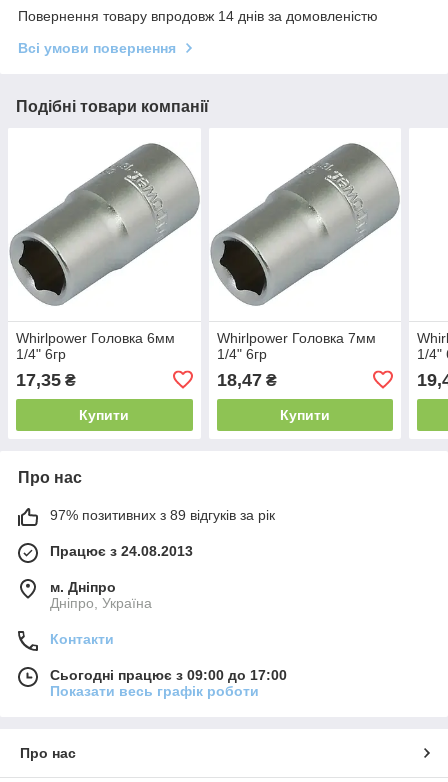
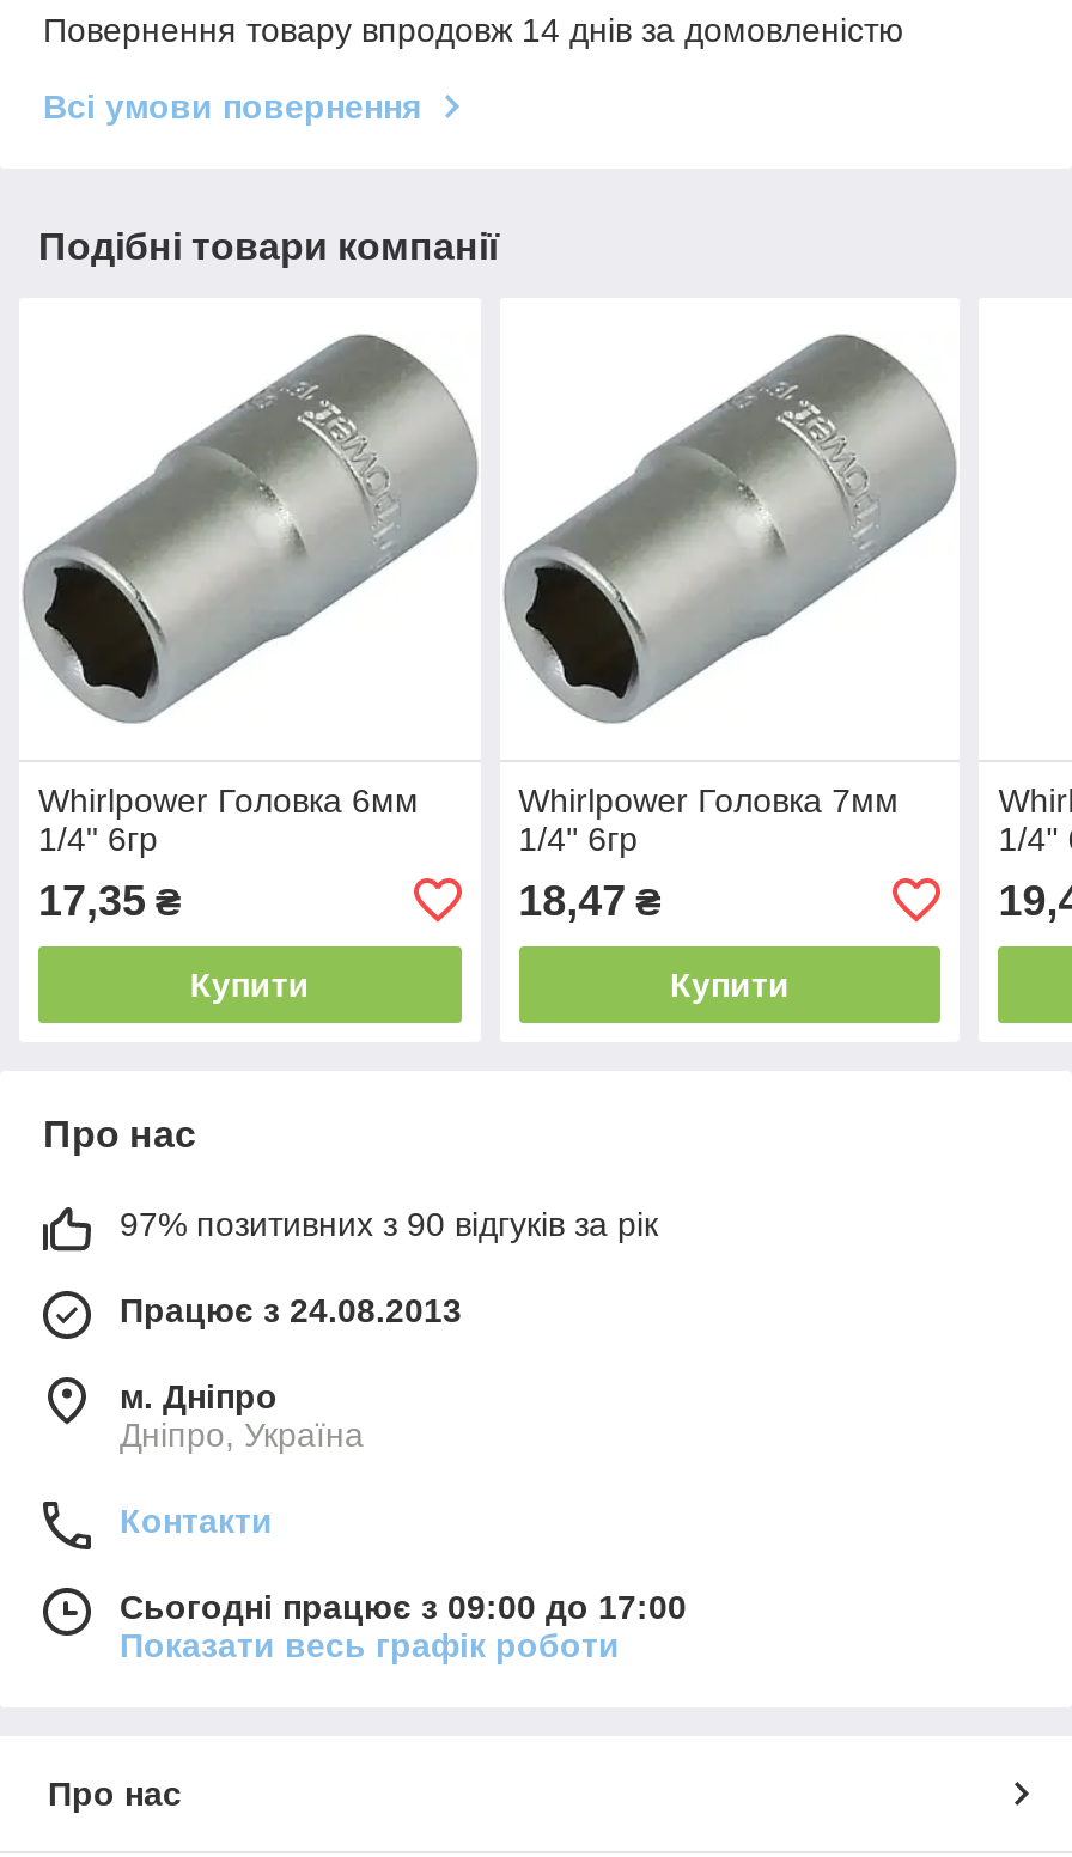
- 97% позитивних з 89 відгуків за рік
+ 97% позитивних з 90 відгуків за рік
